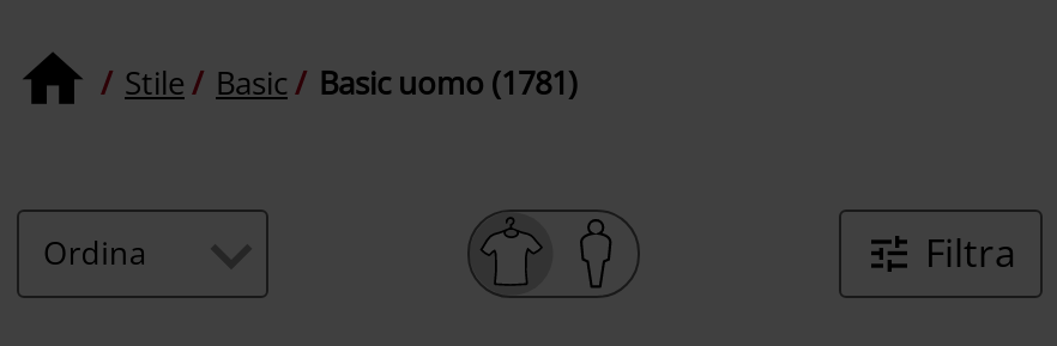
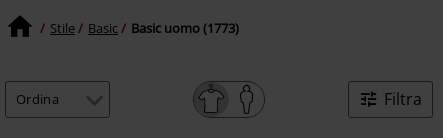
- Stile Basic Basic uomo (1781)
+ Stile Basic Basic uomo (1773)
